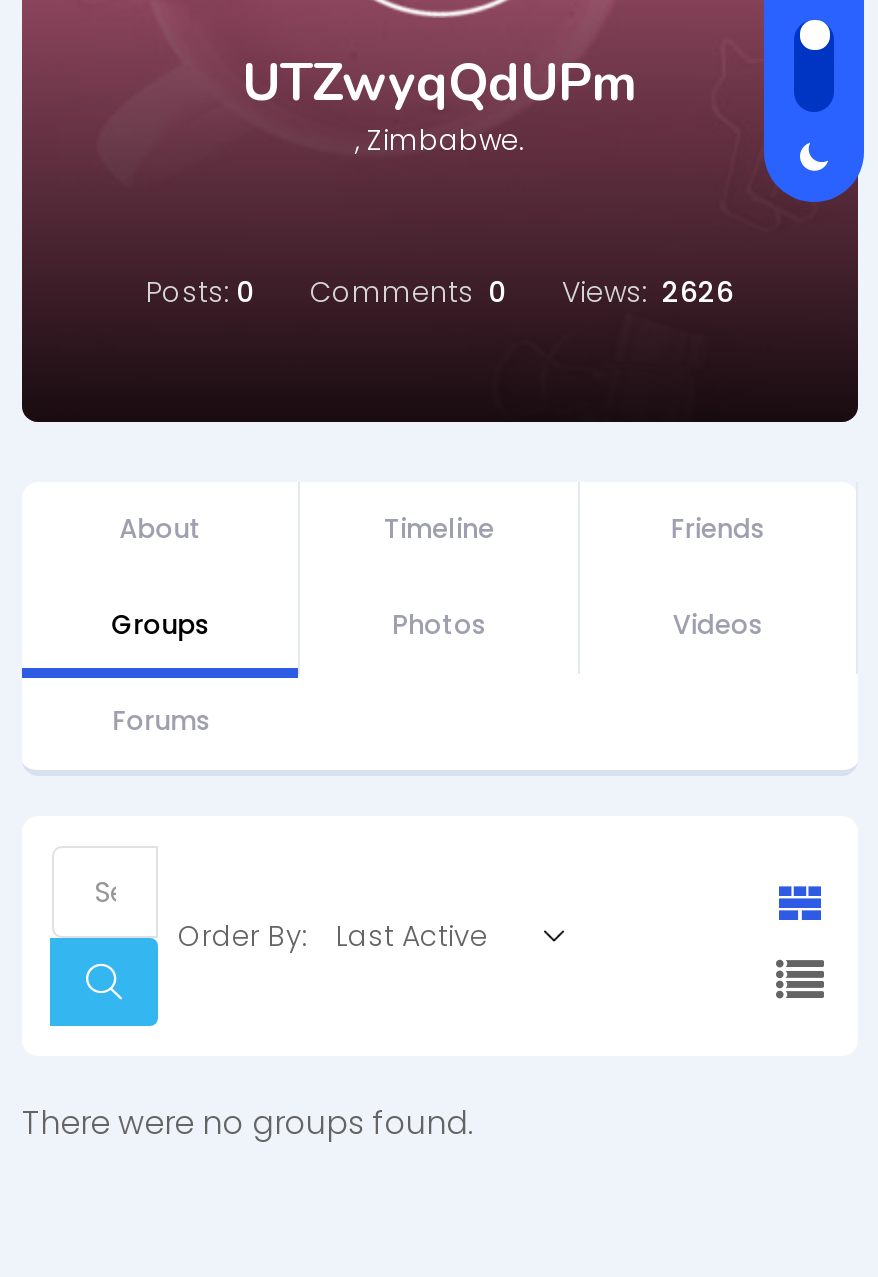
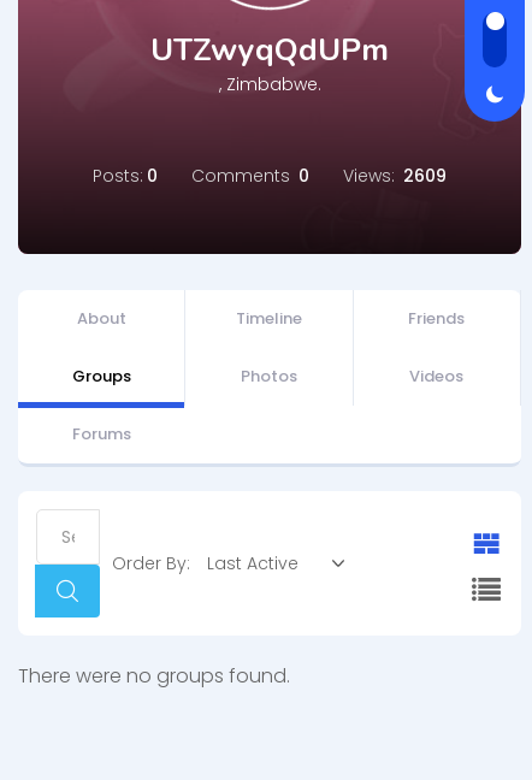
- Posts: 0 Comments 0 Views: 2626
+ Posts: 0 Comments 0 Views: 2609
